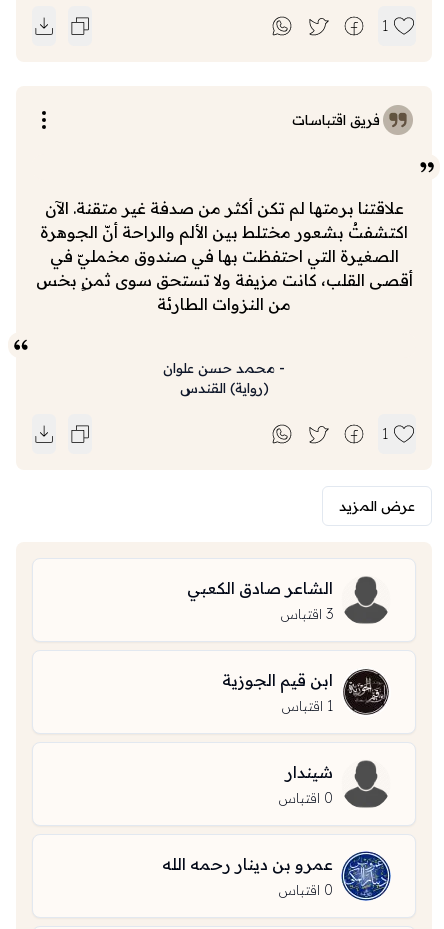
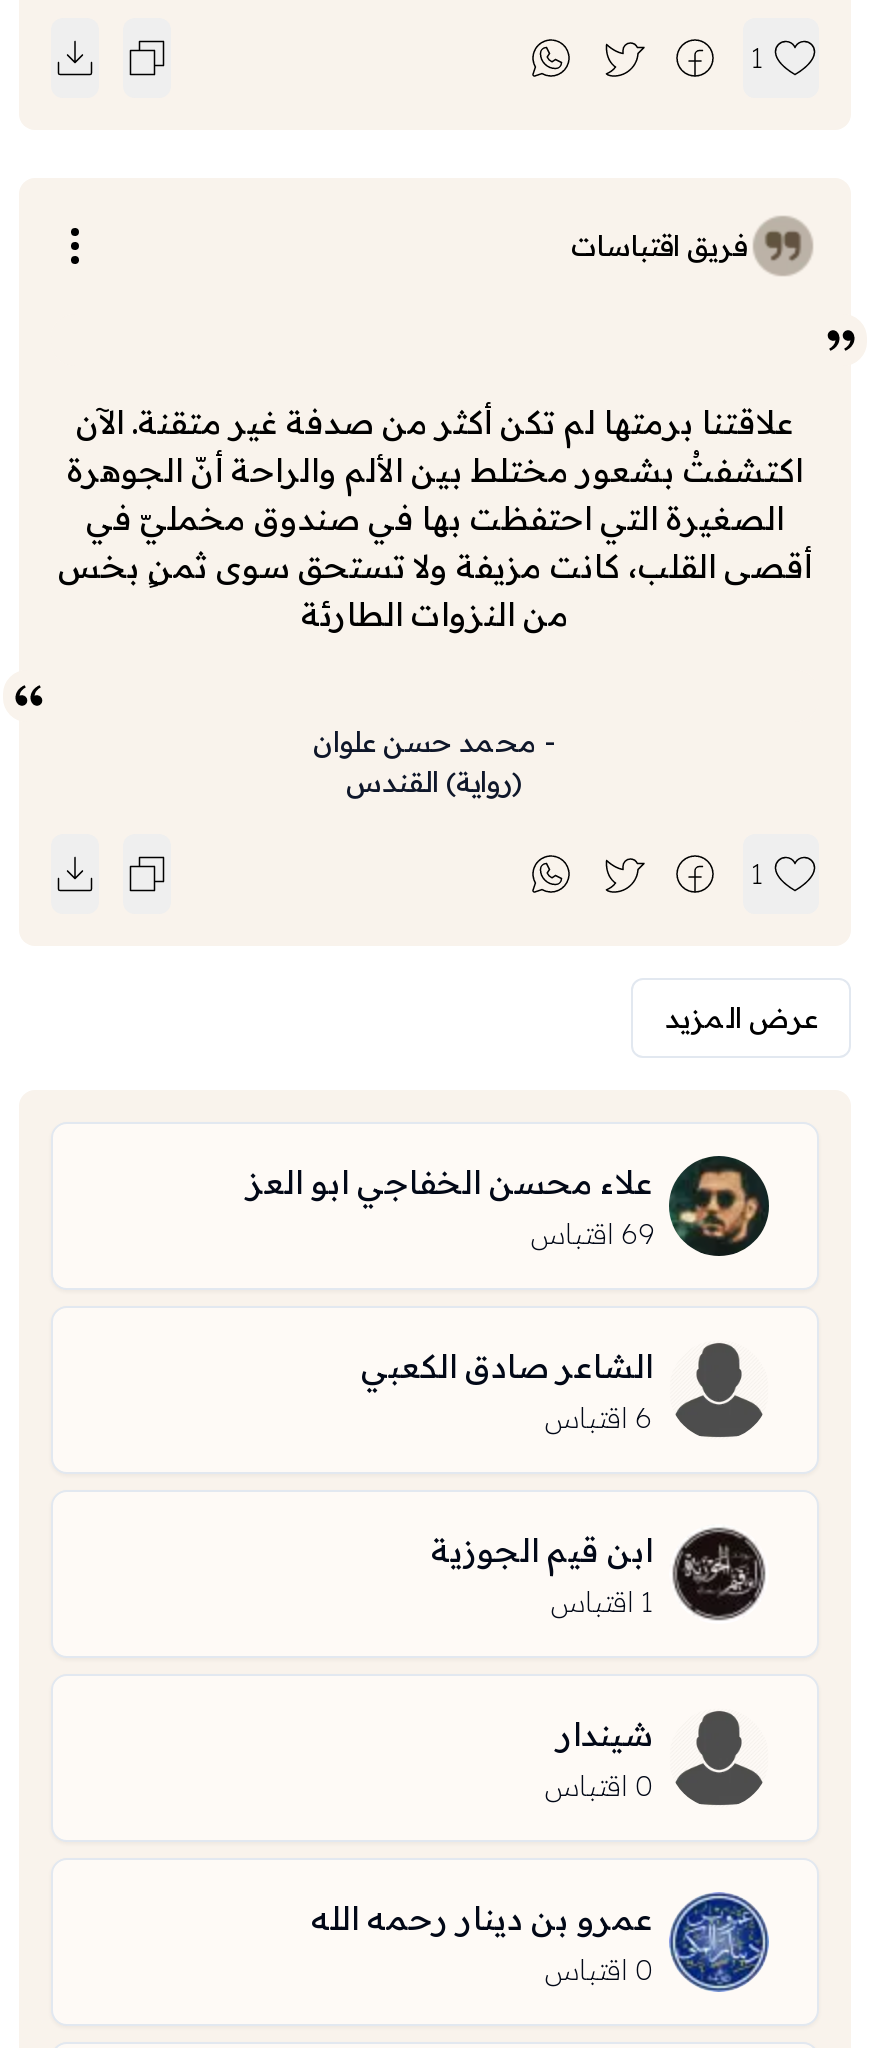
+ [image]
+ علاء محسن الخفاجي ابو العز
+ 69 اقتباس

- 3 اقتباس
+ 6 اقتباس
